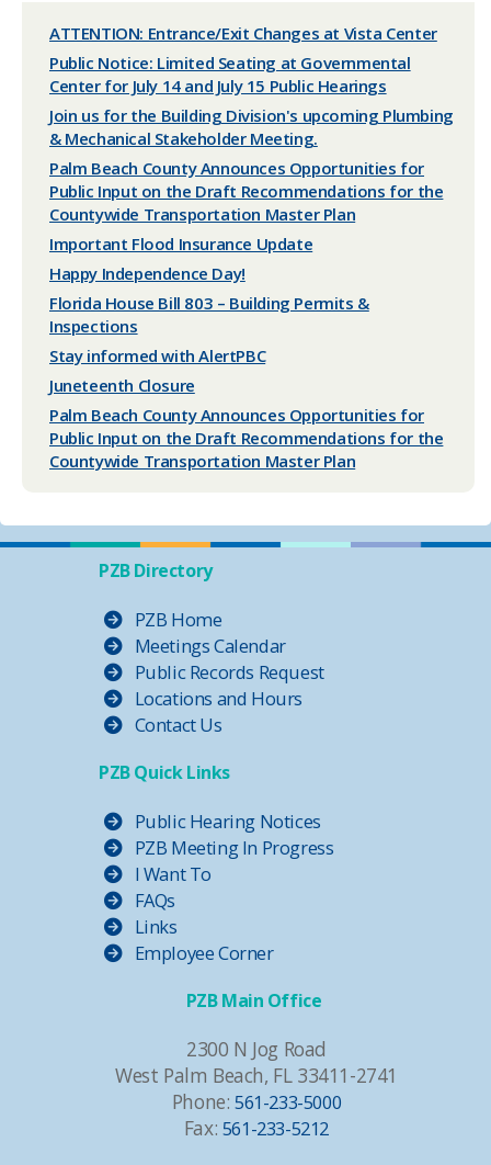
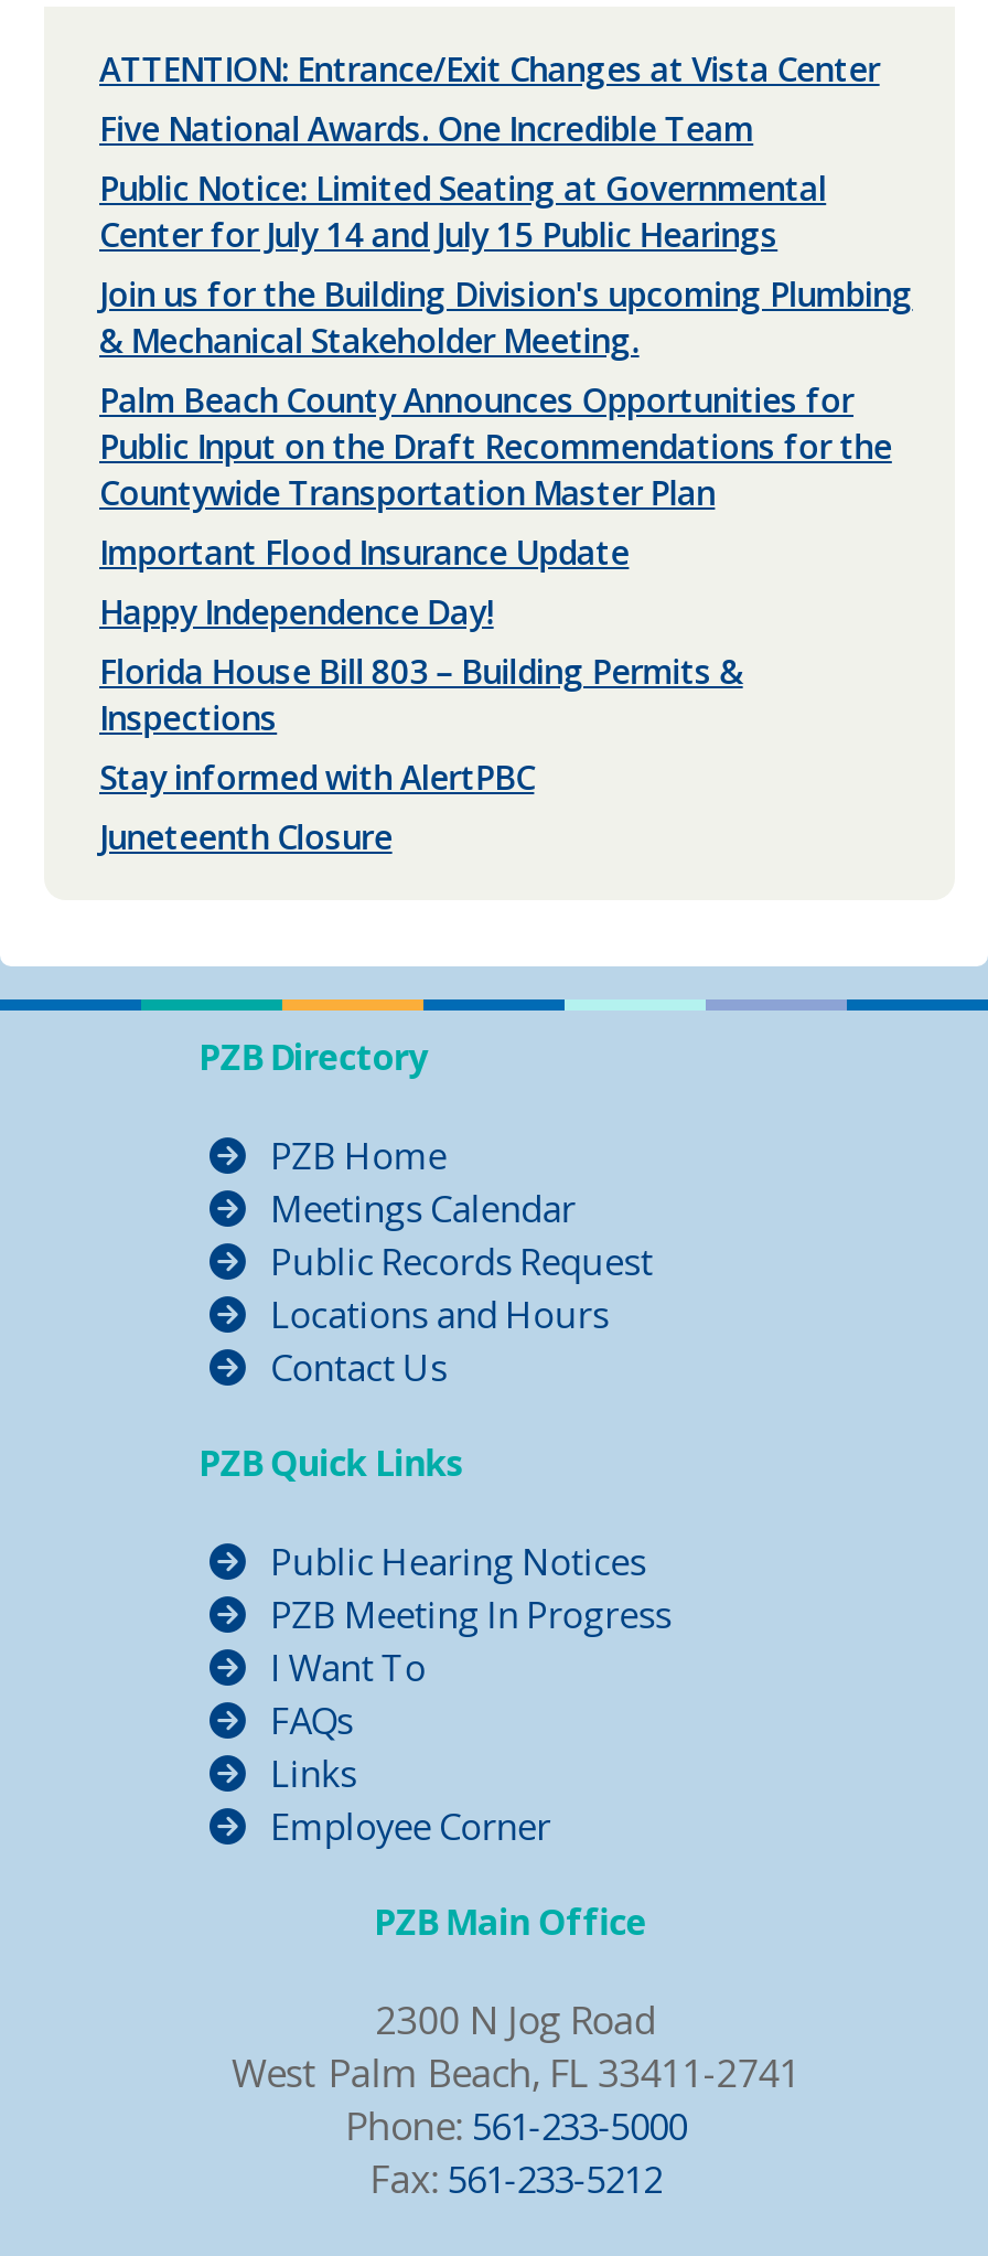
+ Five National Awards. One Incredible Team

moved down: Public Notice: Limited Seating at Governmental | Center for July 14 and July 15 Public Hearings | Join us for the Building Division's upcoming Plumbing | ... | Stay informed with AlertPBC | Juneteenth Closure

- Palm Beach County Announces Opportunities for
- Public Input on the Draft Recommendations for the
- Countywide Transportation Master Plan
